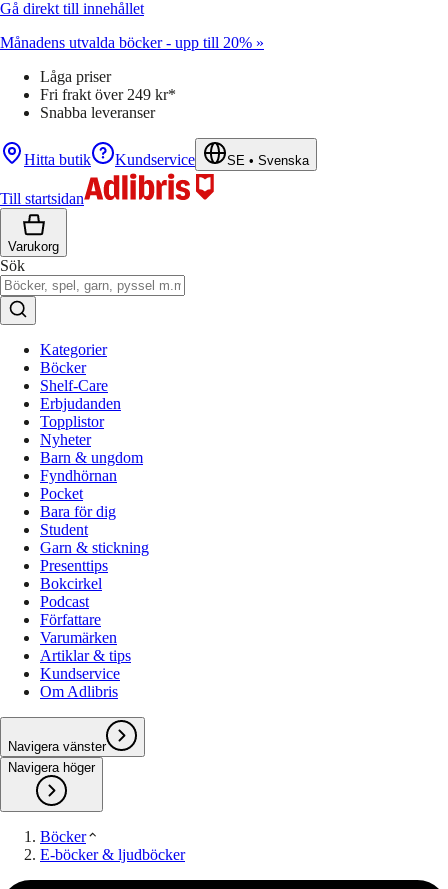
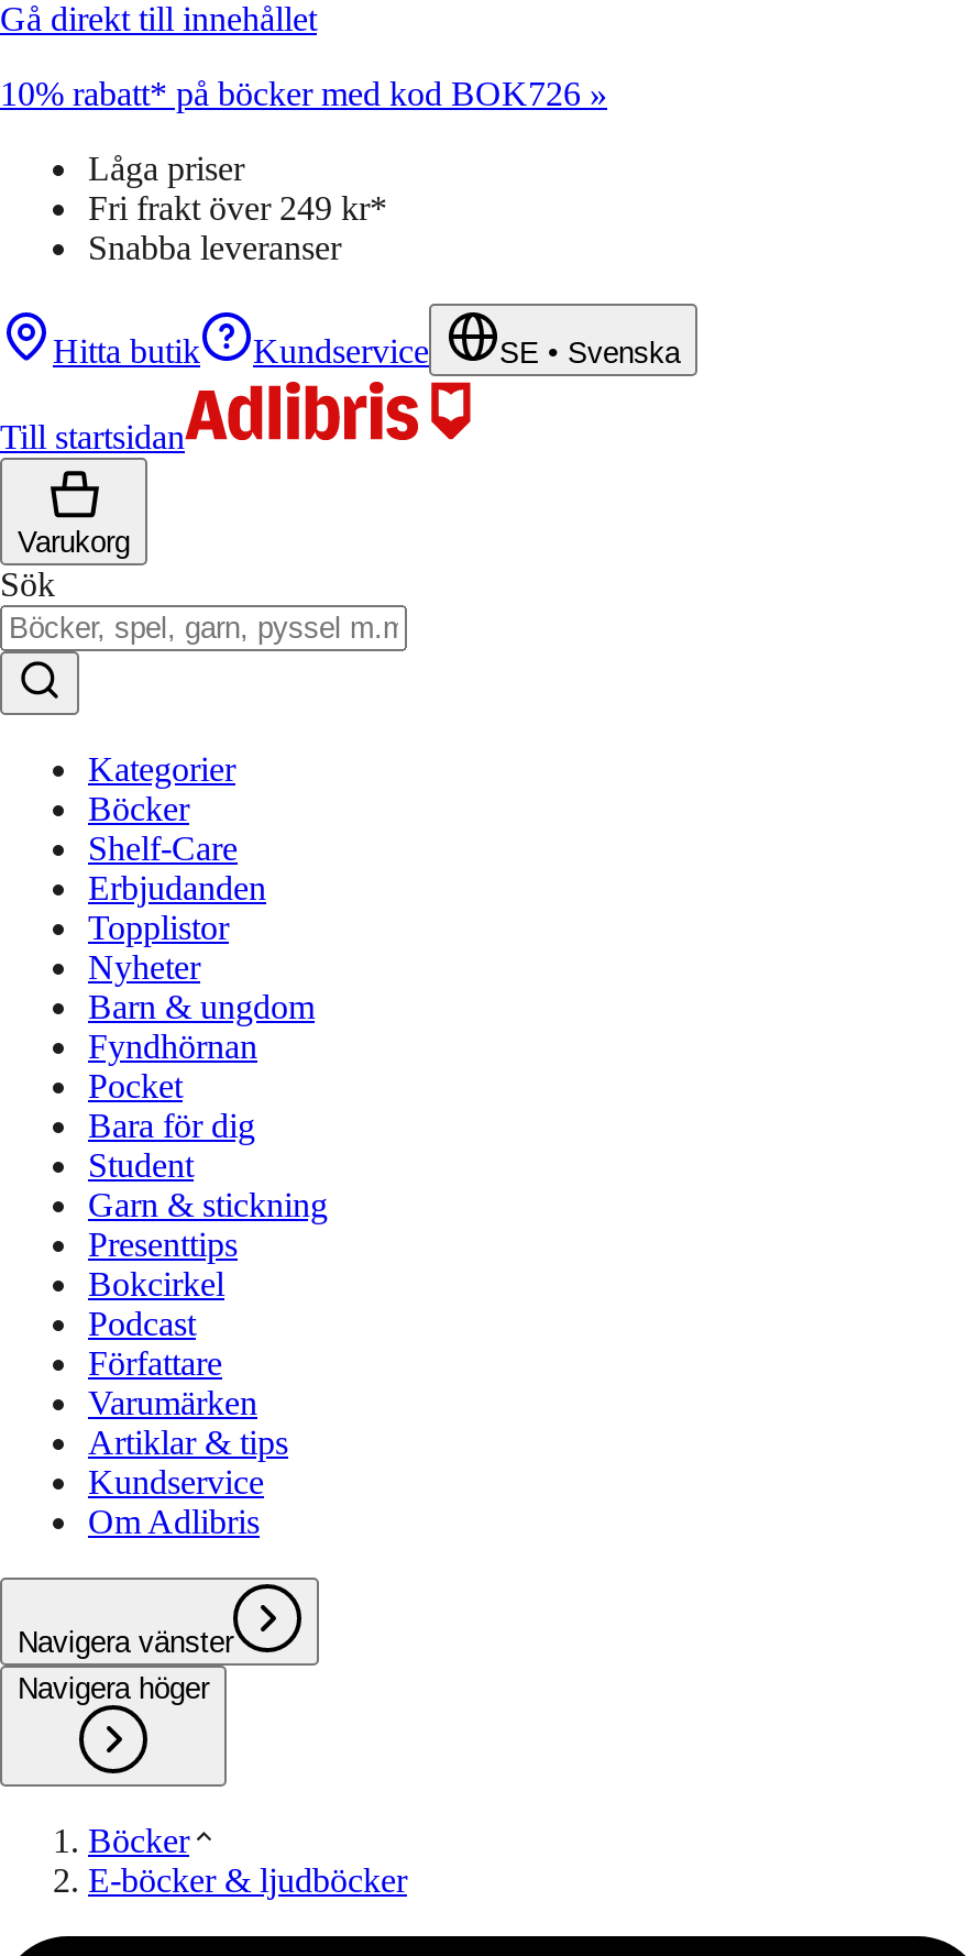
- Månadens utvalda böcker - upp till 20% »
+ 10% rabatt* på böcker med kod BOK726 »
